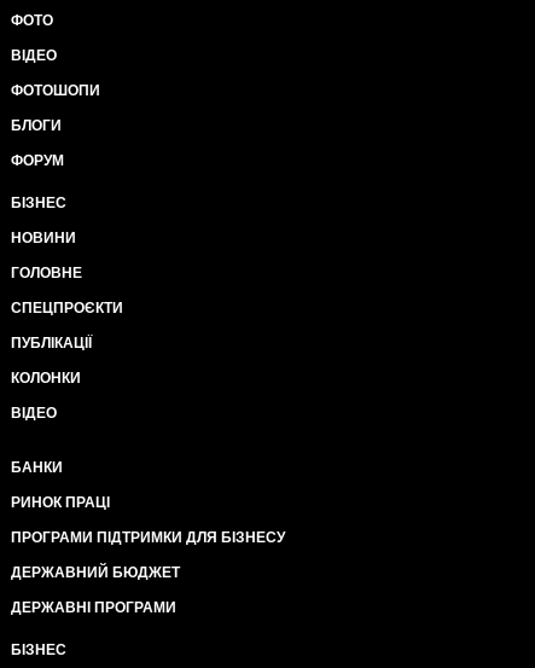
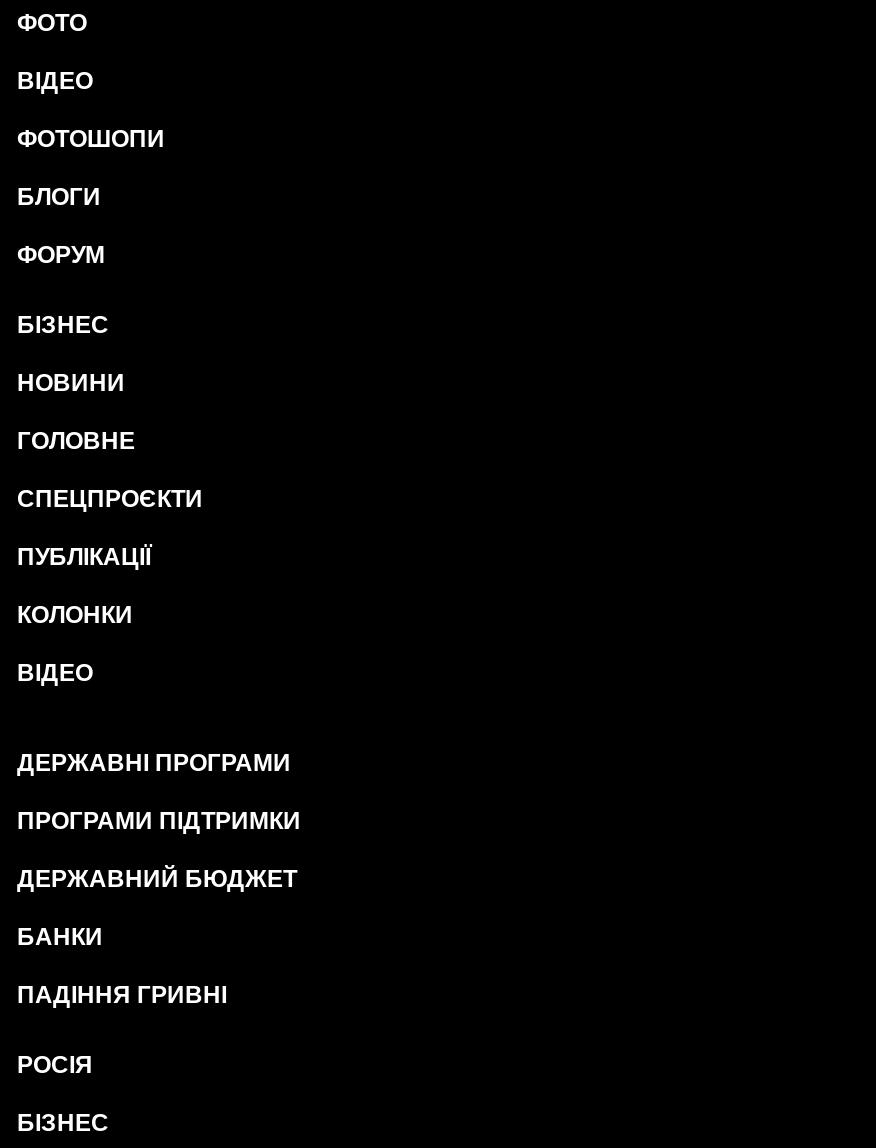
+ ПРОГРАМИ ПІДТРИМКИ

moved down: БАНКИ

- РИНОК ПРАЦІ
- ПРОГРАМИ ПІДТРИМКИ ДЛЯ БІЗНЕСУ
+ ПАДІННЯ ГРИВНІ
+ РОСІЯ

moved up: ДЕРЖАВНИЙ БЮДЖЕТ | ДЕРЖАВНІ ПРОГРАМИ
